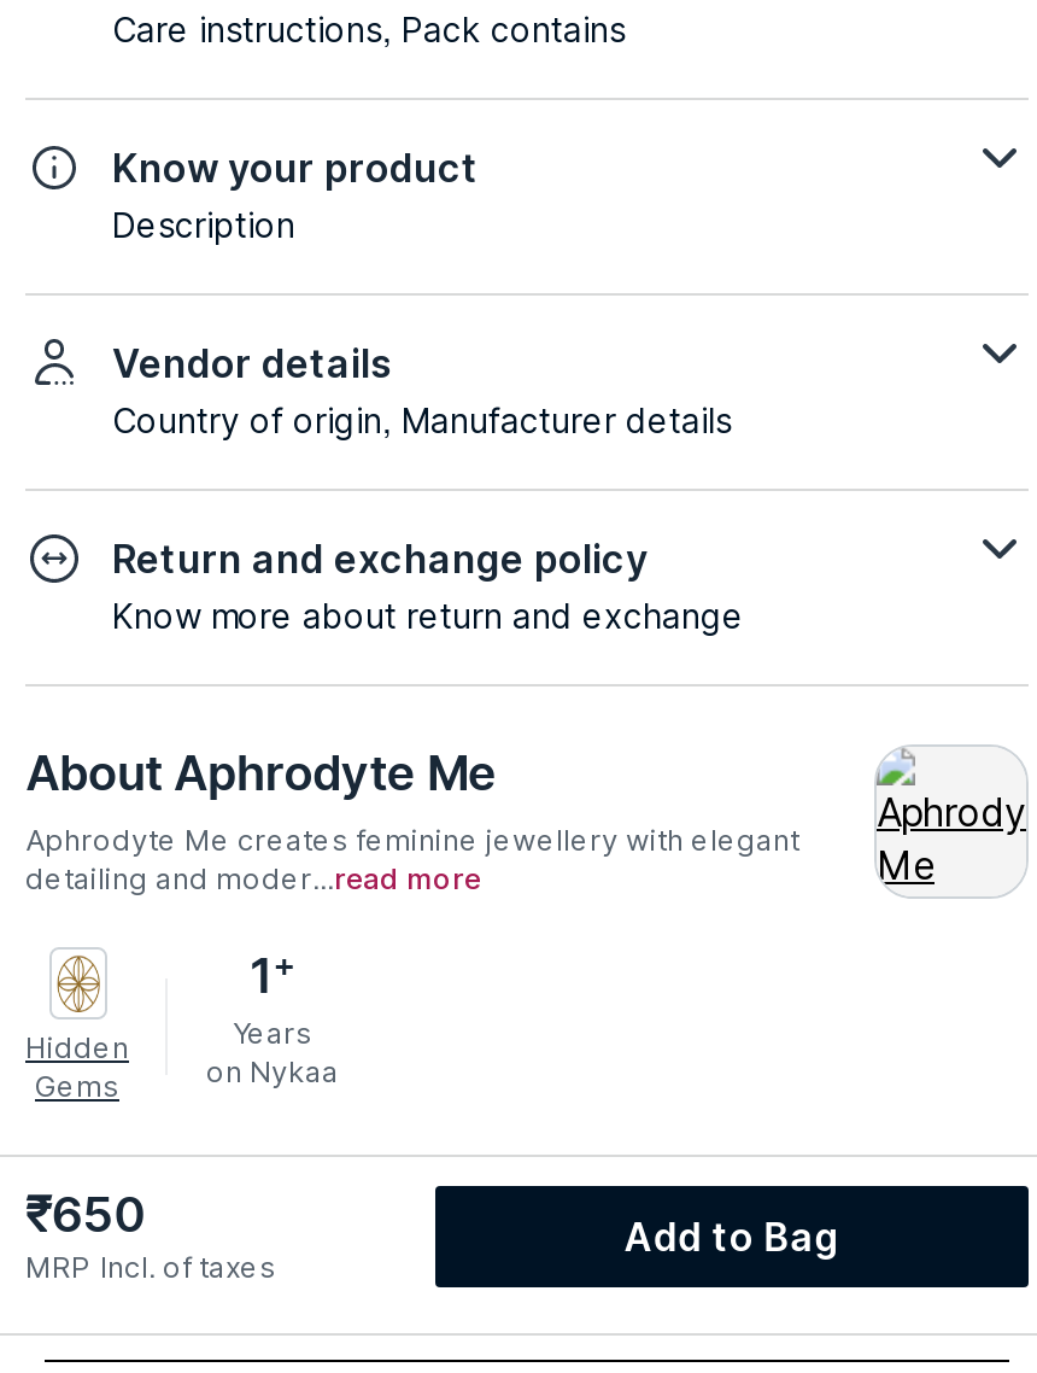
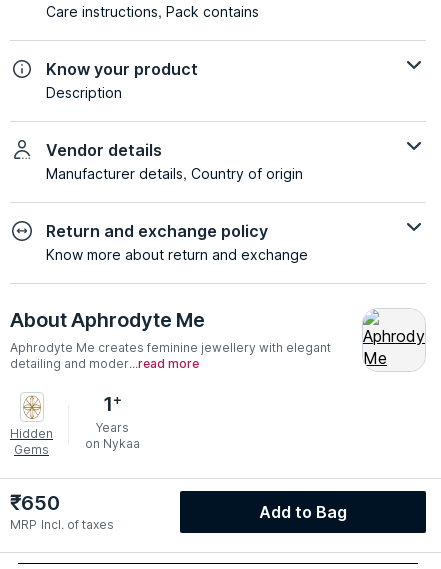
- Country of origin, Manufacturer details
+ Manufacturer details, Country of origin
